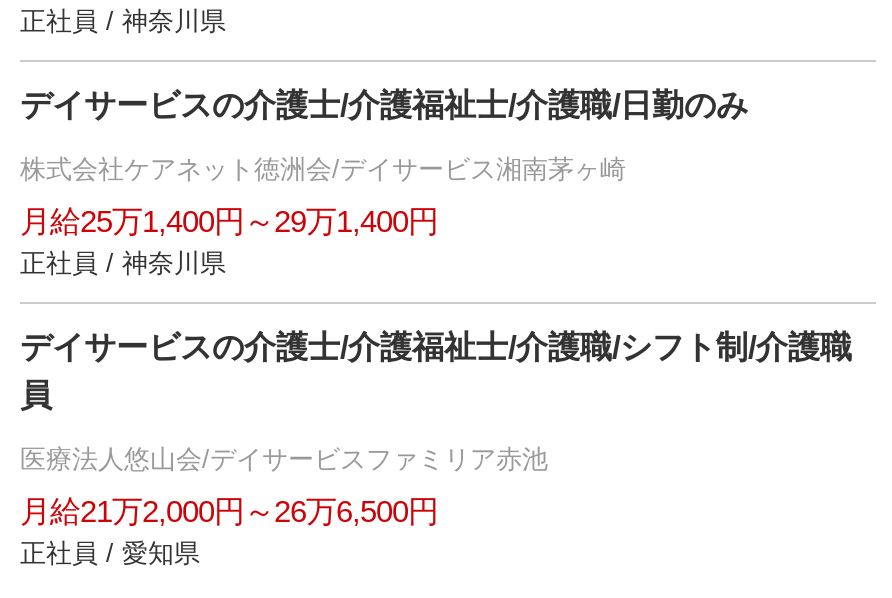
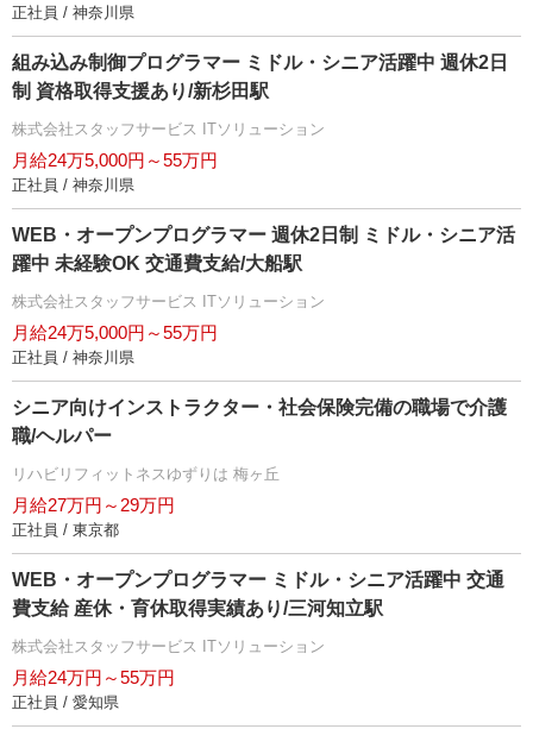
- デイサービスの介護士/介護福祉士/介護職/日勤のみ
+ 組み込み制御プログラマー ミドル・シニア活躍中 週休2日
+ 制 資格取得支援あり/新杉田駅

- 株式会社ケアネット徳洲会/デイサービス湘南茅ヶ崎
+ 株式会社スタッフサービス ITソリューション

- 月給25万1,400円～29万1,400円
+ 月給24万5,000円～55万円

- デイサービスの介護士/介護福祉士/介護職/シフト制/介護職
- 員
- 医療法人悠山会/デイサービスファミリア赤池
- 月給21万2,000円～26万6,500円
+ WEB・オープンプログラマー 週休2日制 ミドル・シニア活
+ 躍中 未経験OK 交通費支給/大船駅
+ 株式会社スタッフサービス ITソリューション
+ 月給24万5,000円～55万円
+ 正社員 / 神奈川県
+ シニア向けインストラクター・社会保険完備の職場で介護
+ 職/ヘルパー
+ リハビリフィットネスゆずりは 梅ヶ丘
+ 月給27万円～29万円
+ 正社員 / 東京都
+ WEB・オープンプログラマー ミドル・シニア活躍中 交通
+ 費支給 産休・育休取得実績あり/三河知立駅
+ 株式会社スタッフサービス ITソリューション
+ 月給24万円～55万円
